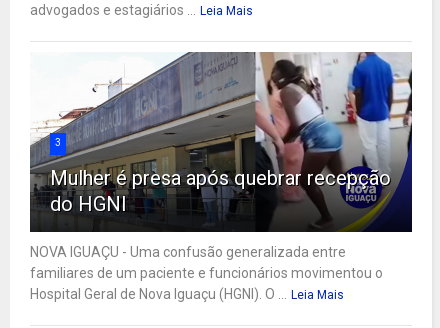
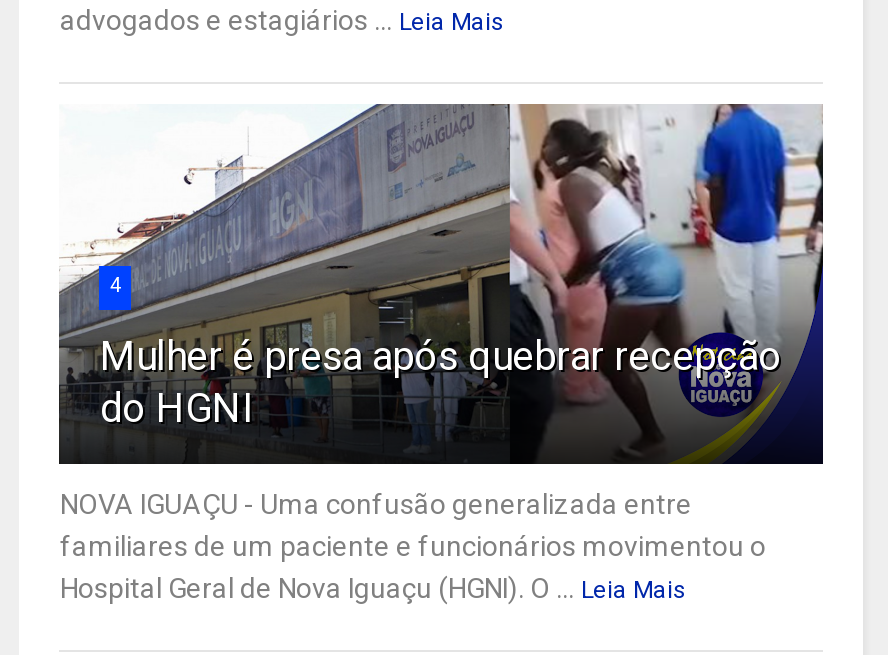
- 3
+ 4
